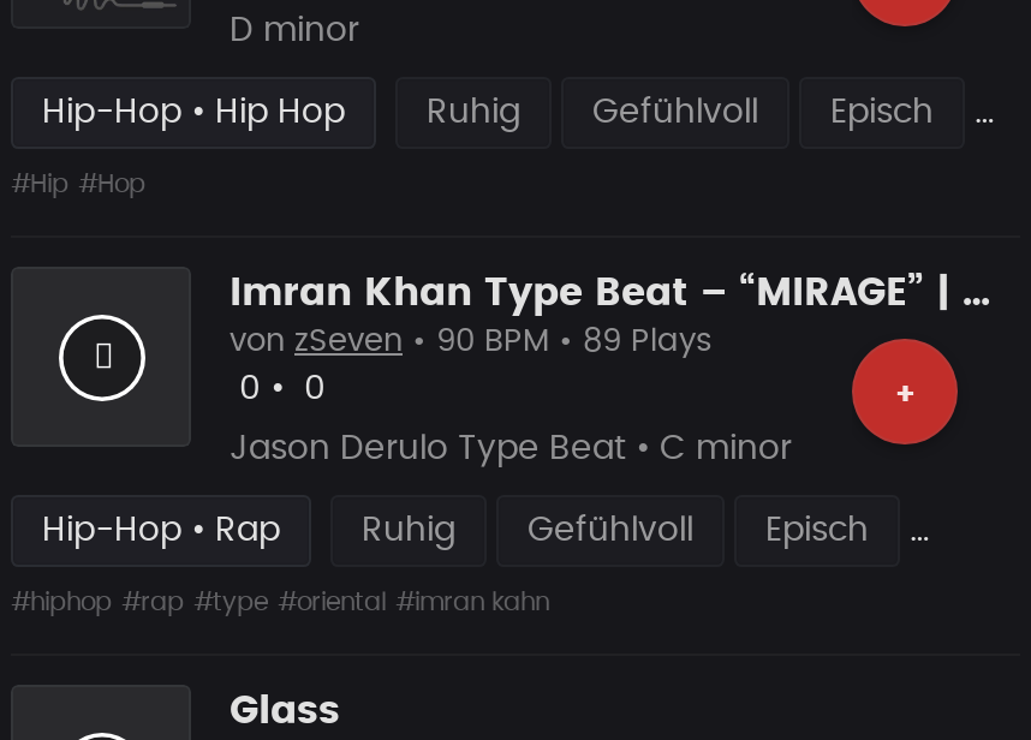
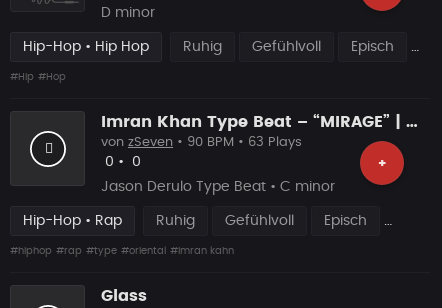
- von zSeven • 90 BPM • 89 Plays
+ von zSeven • 90 BPM • 63 Plays
